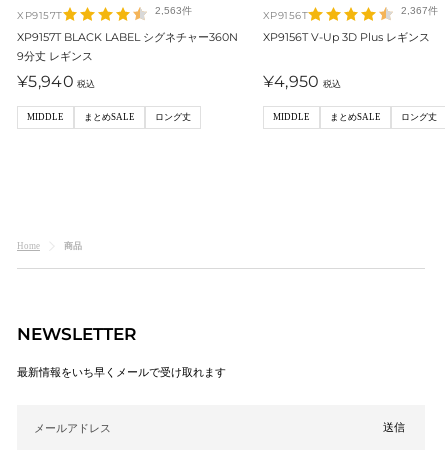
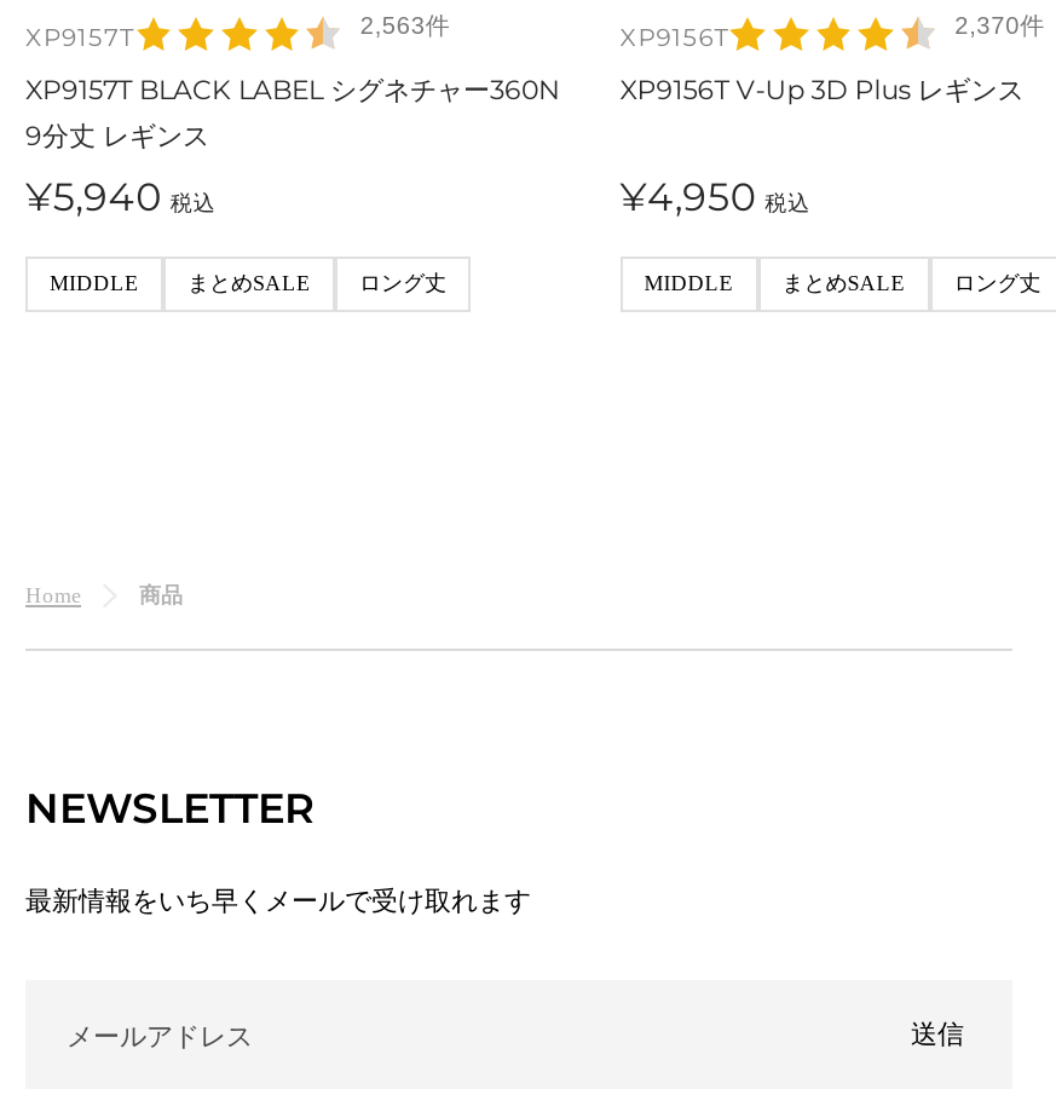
- 2,367件
+ 2,370件
